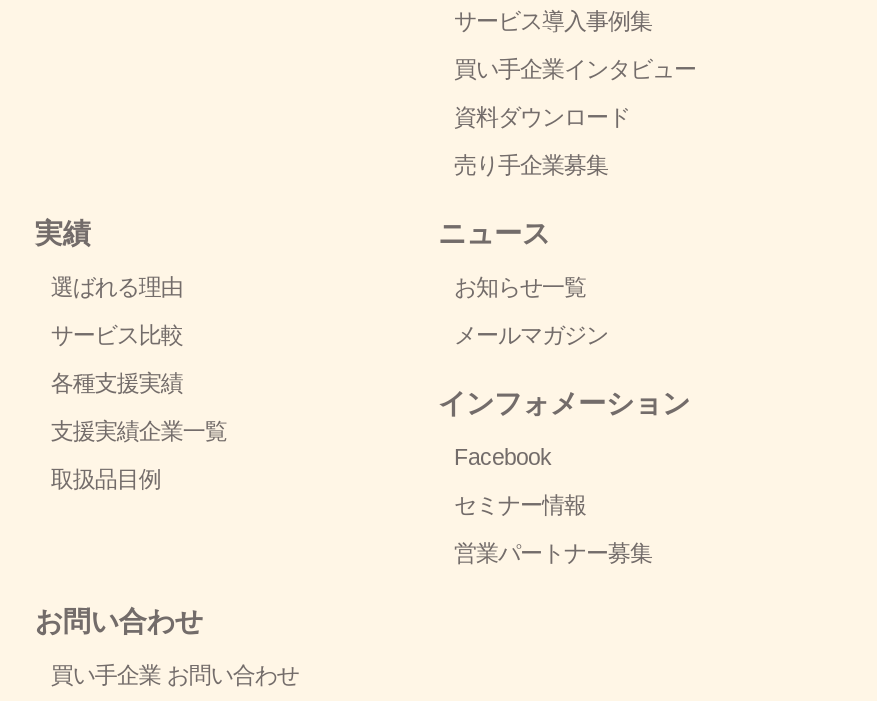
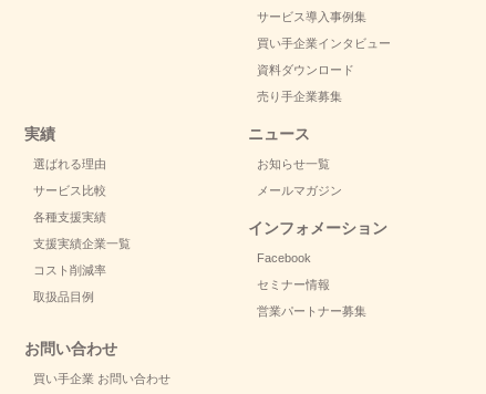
+ コスト削減率

moved down: 取扱品目例
